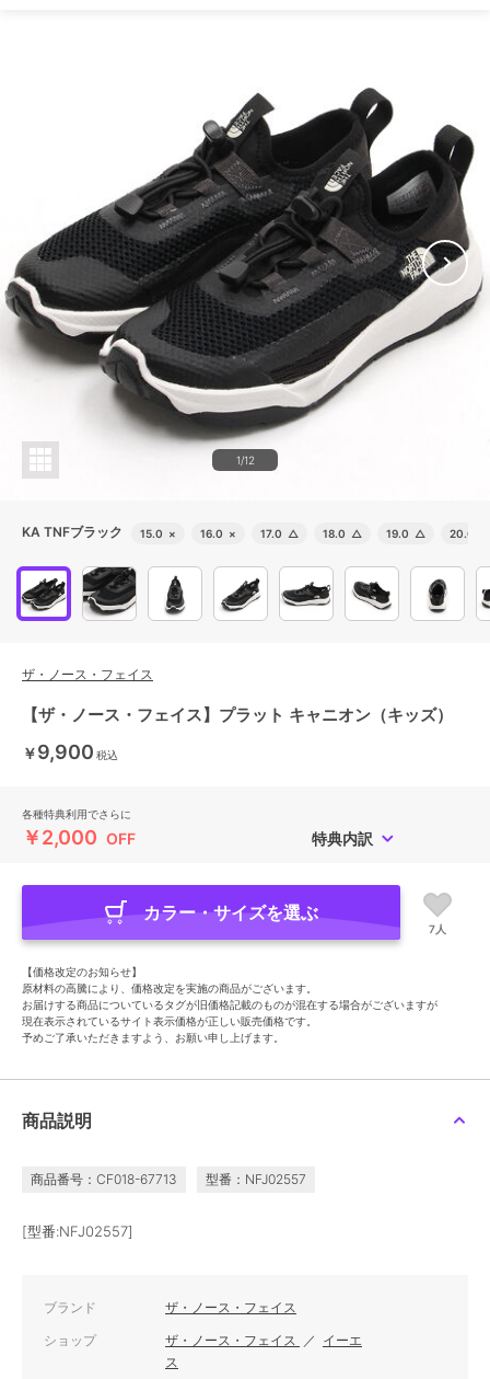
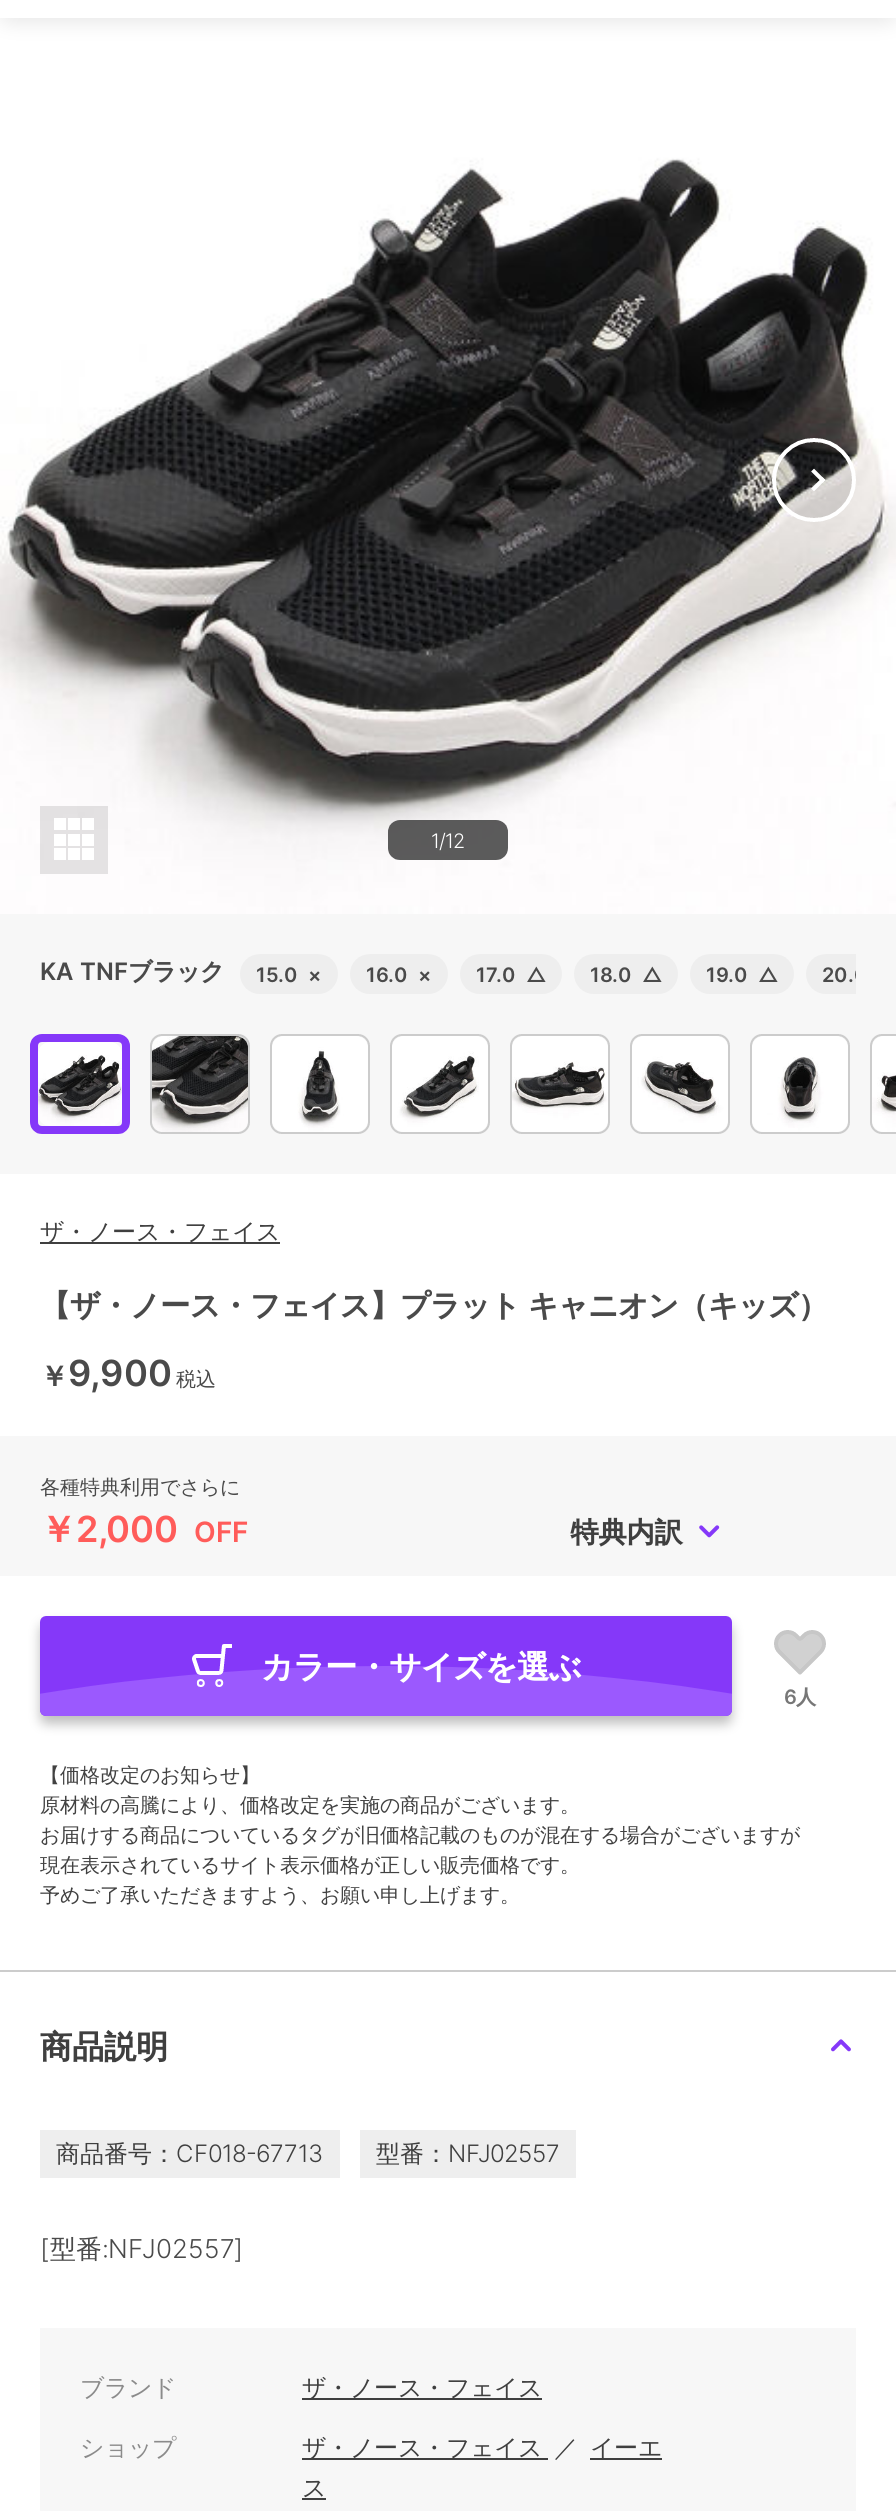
- 7人
+ 6人
